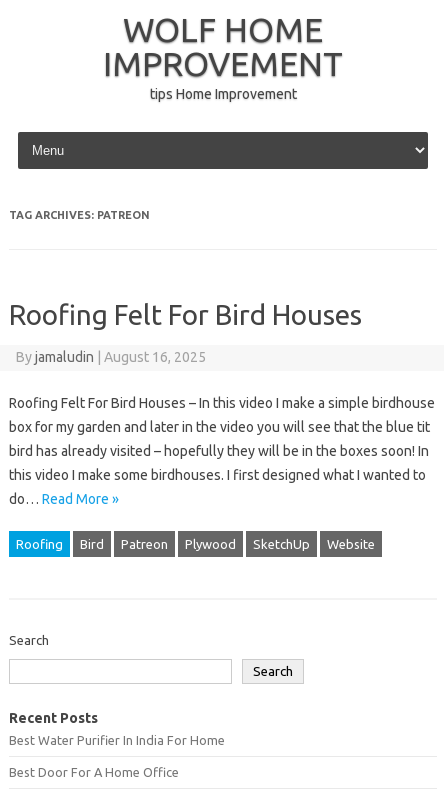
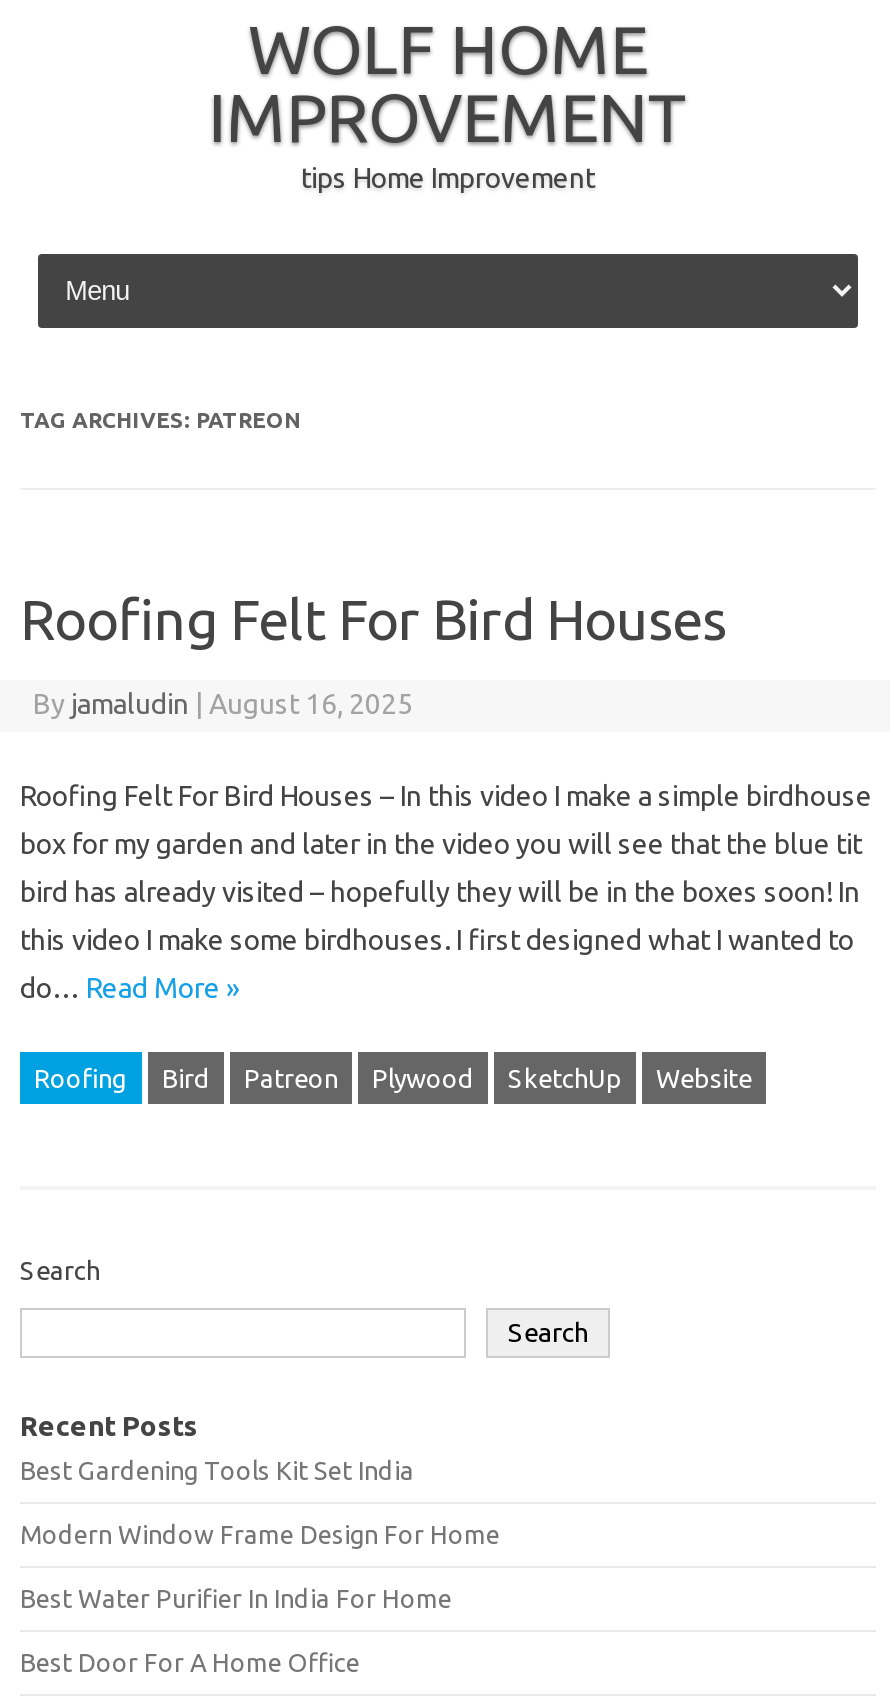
+ Best Gardening Tools Kit Set India
+ Modern Window Frame Design For Home
